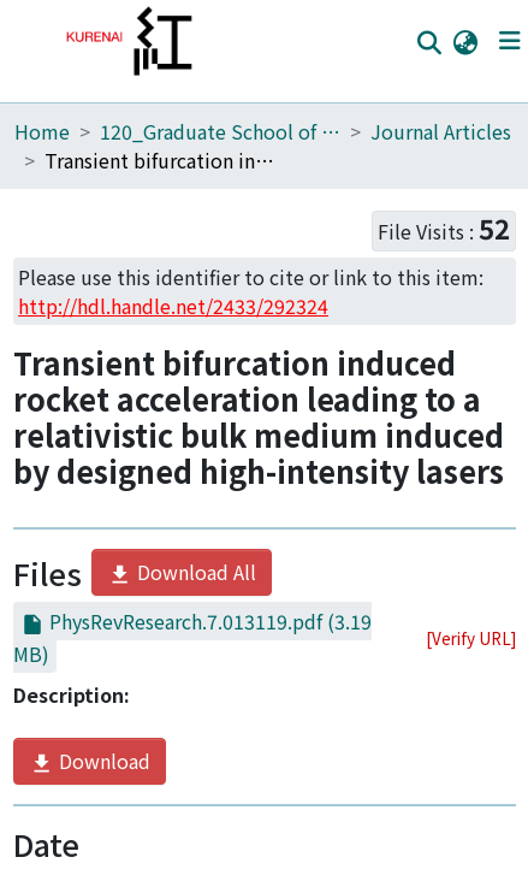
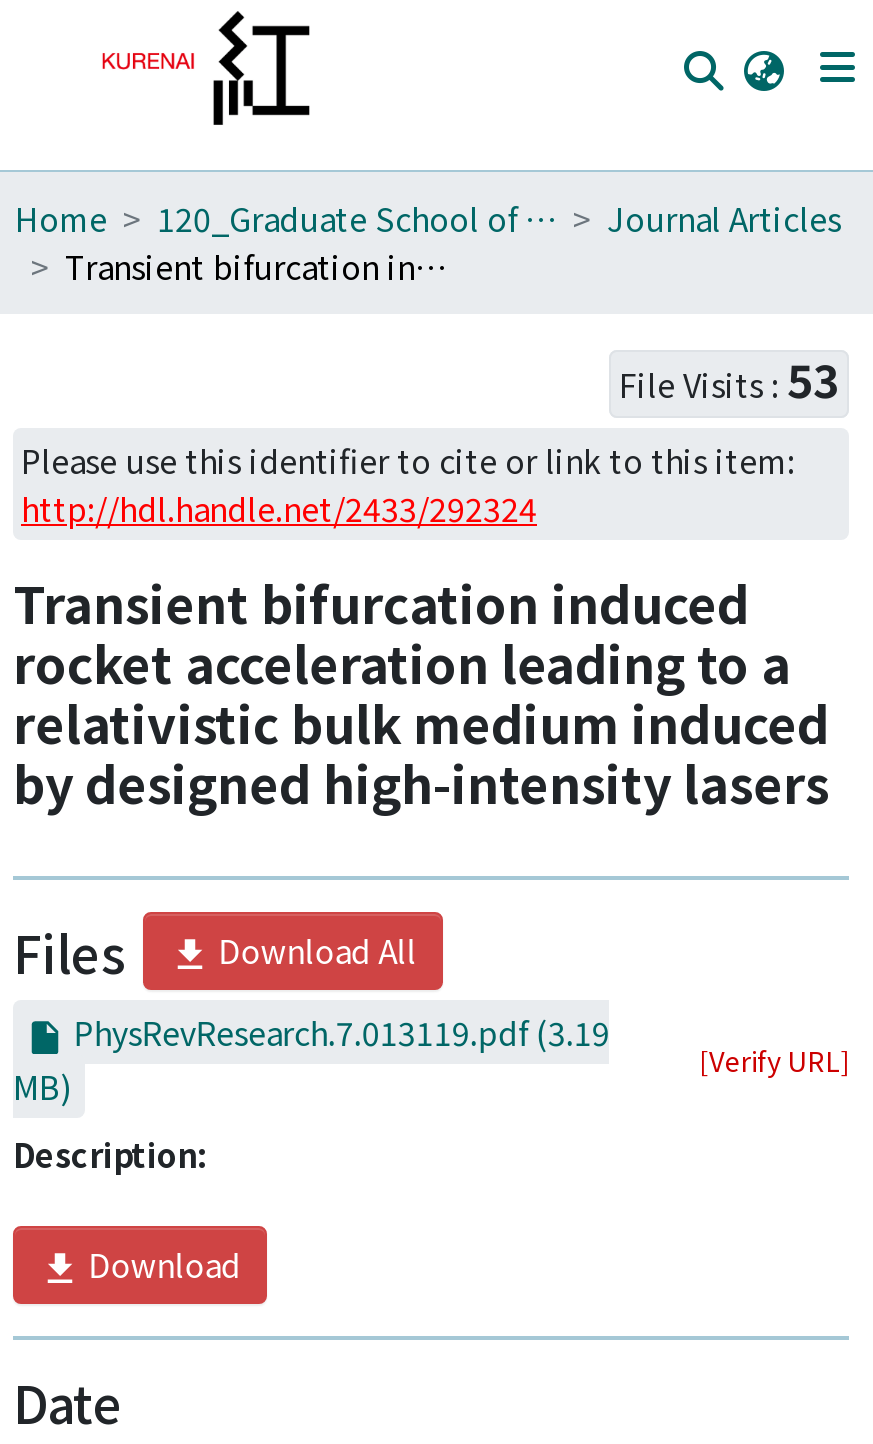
- File Visits : 52
+ File Visits : 53
